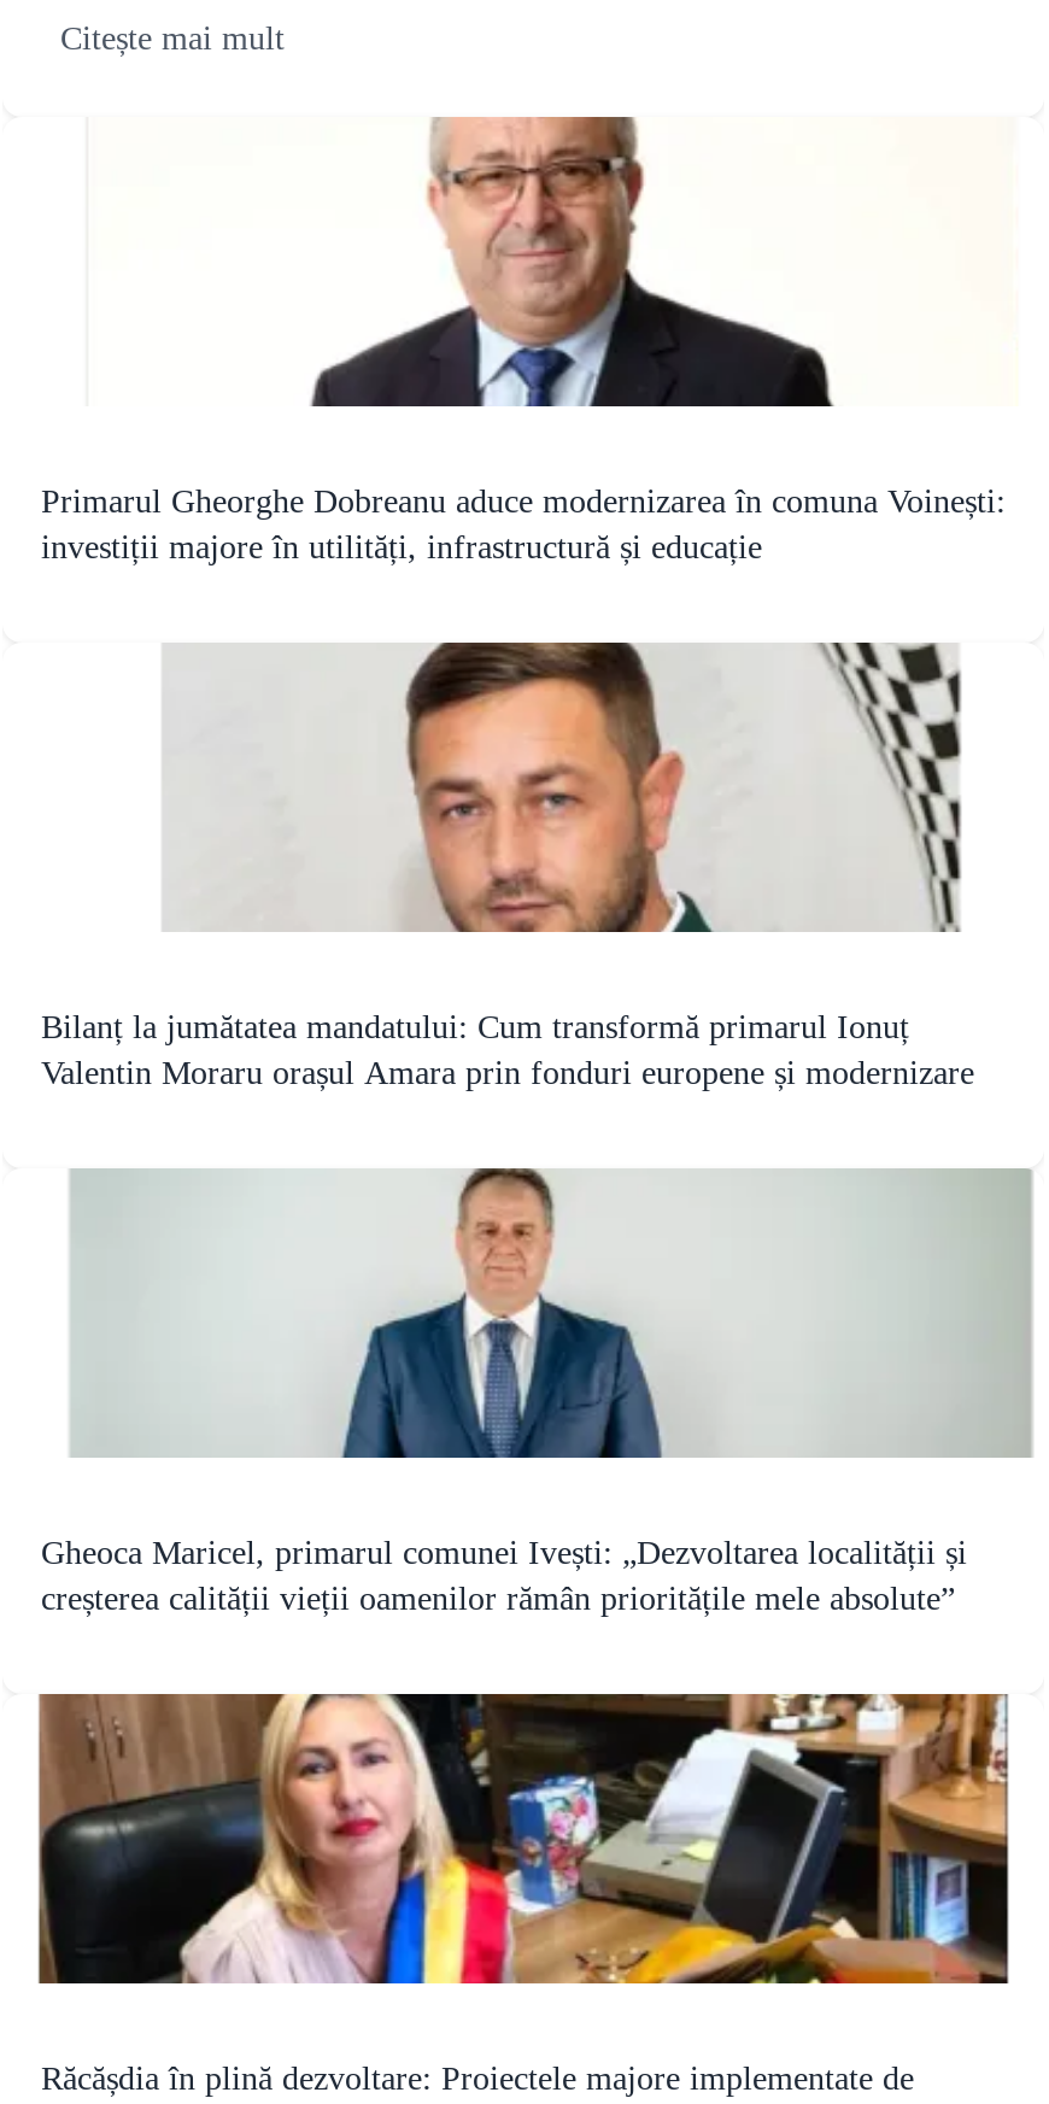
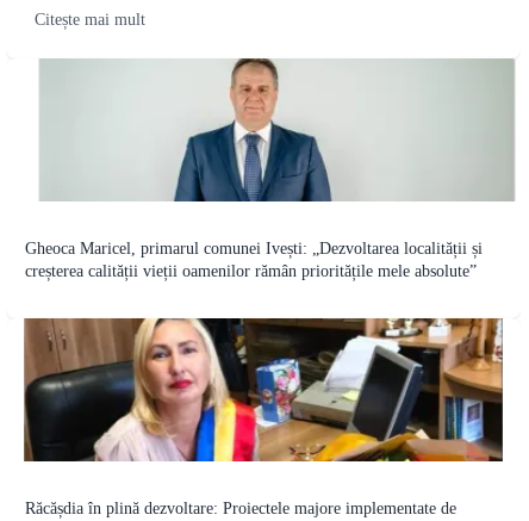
- [image]
- Primarul Gheorghe Dobreanu aduce modernizarea în comuna Voinești:
- investiții majore în utilități, infrastructură și educație

- [image]
- Bilanț la jumătatea mandatului: Cum transformă primarul Ionuț
- Valentin Moraru orașul Amara prin fonduri europene și modernizare
